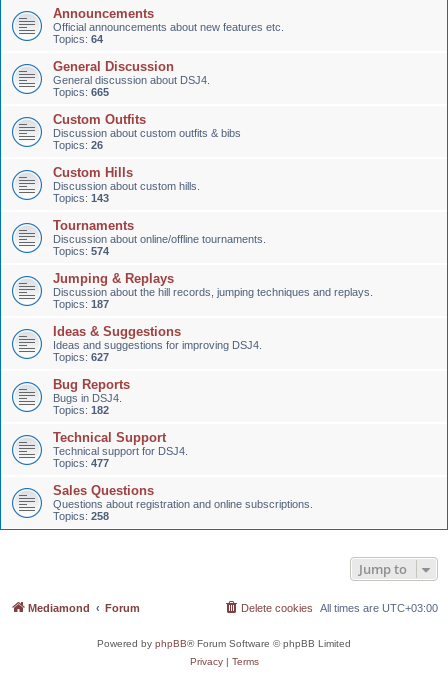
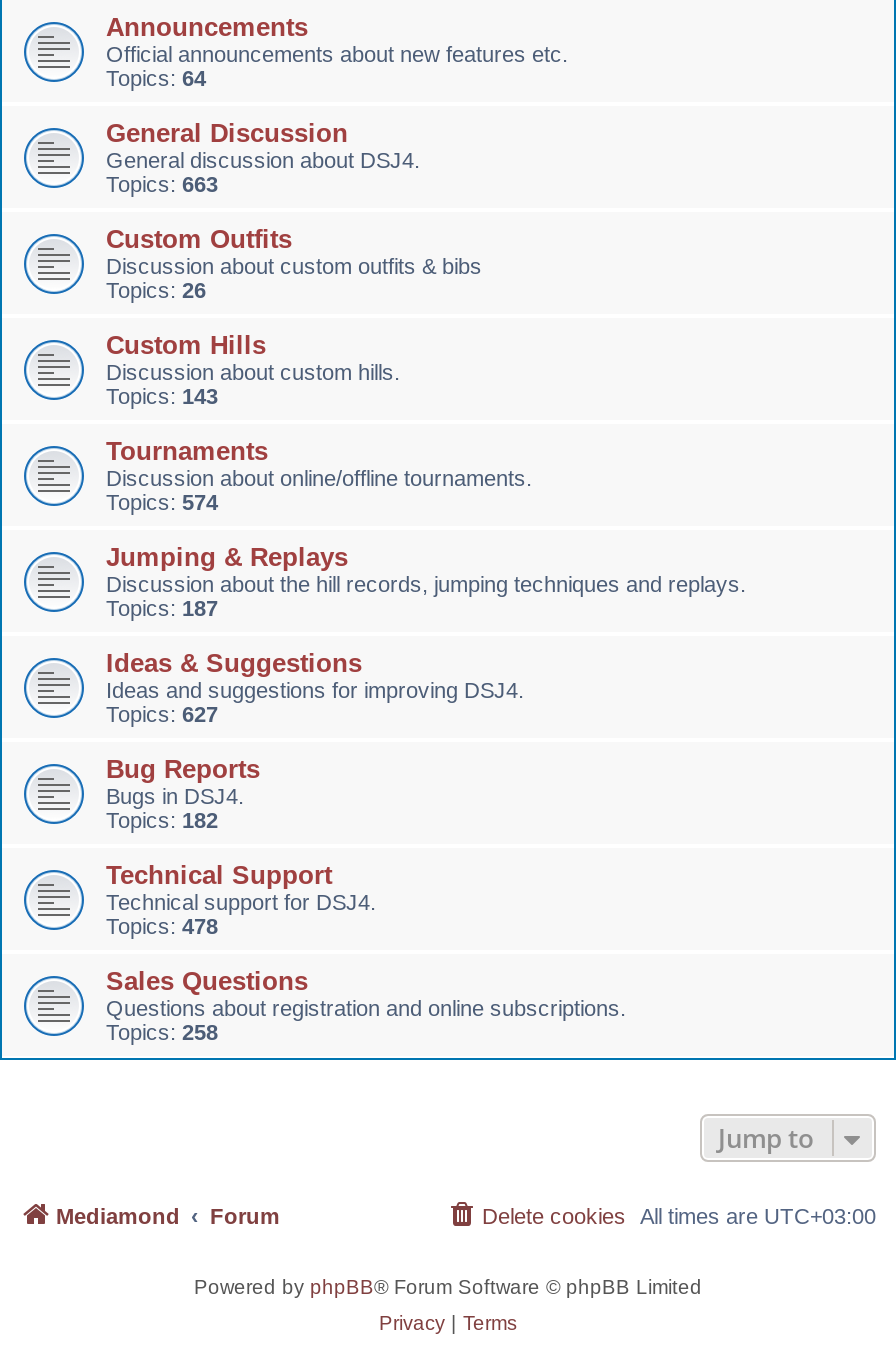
- Topics: 665
+ Topics: 663

- Topics: 477
+ Topics: 478
